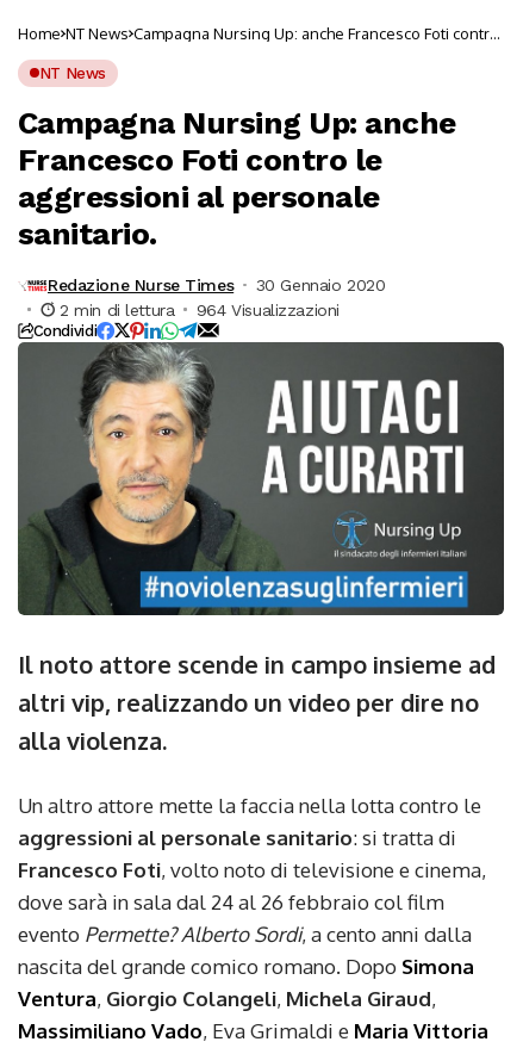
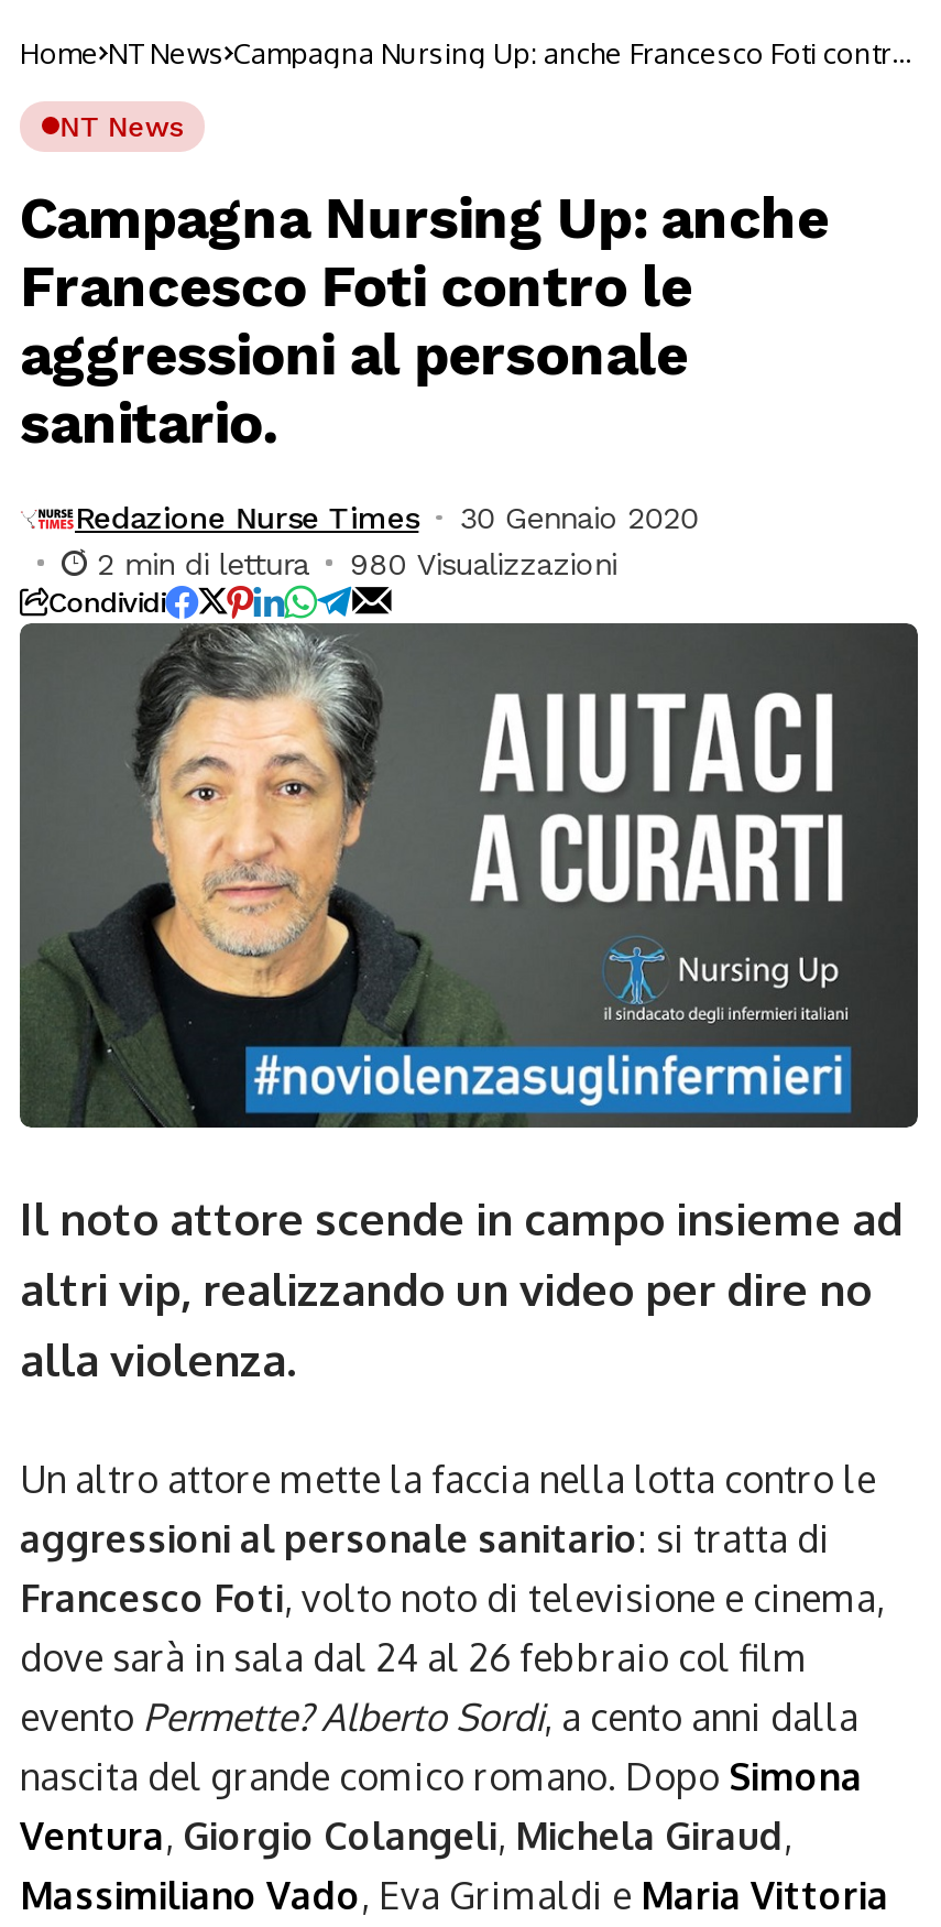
- 964 Visualizzazioni
+ 980 Visualizzazioni
